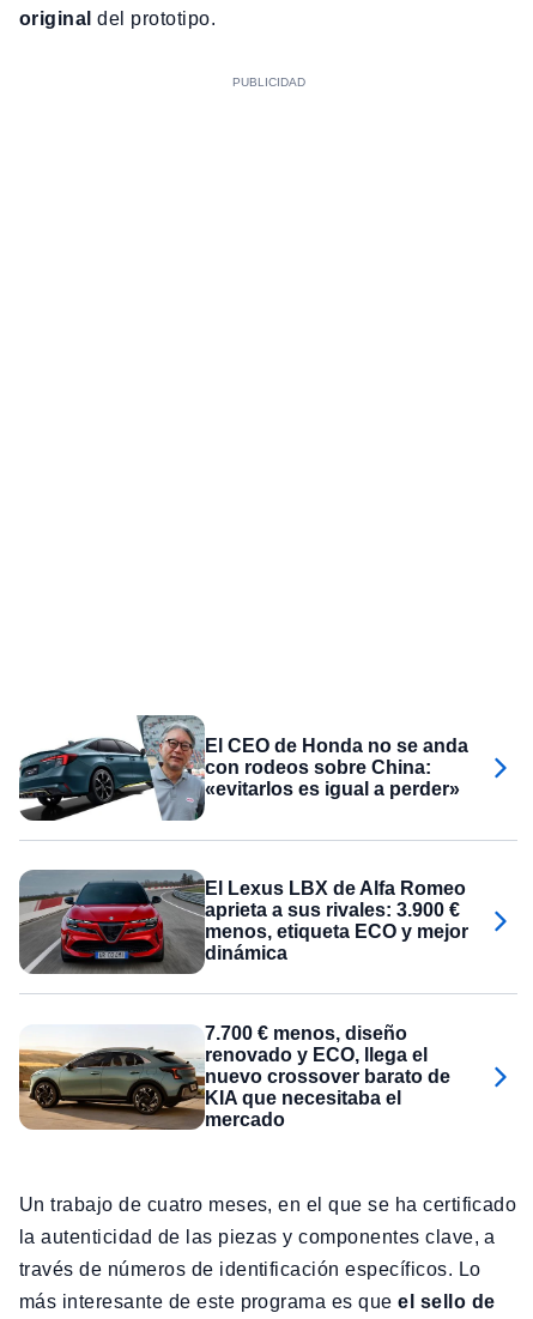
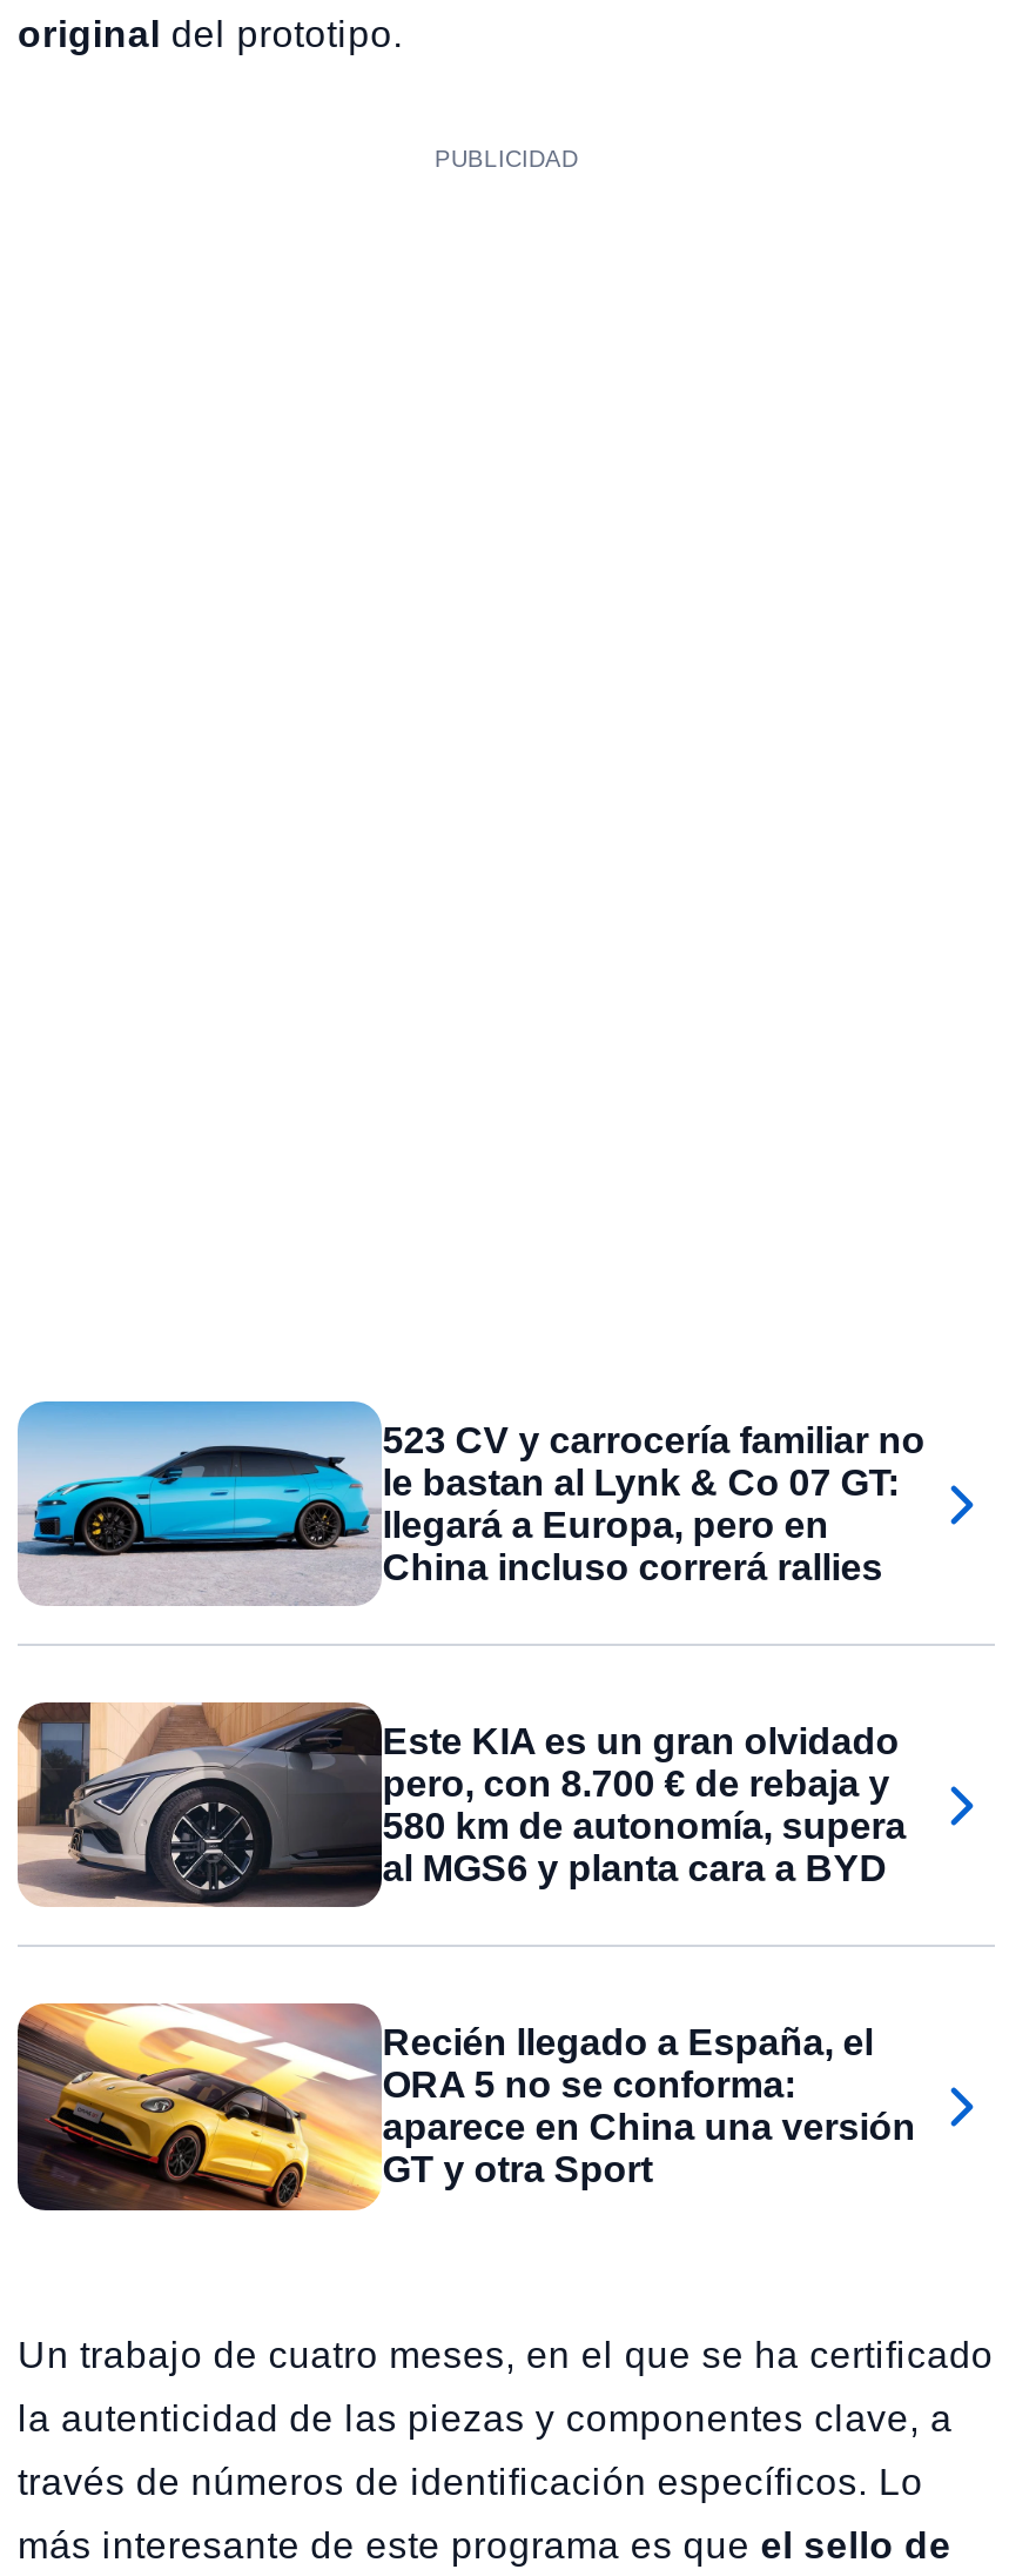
- [image]
- El CEO de Honda no se anda
- con rodeos sobre China:
- «evitarlos es igual a perder»
+ [image]
+ 523 CV y carrocería familiar no
+ le bastan al Lynk & Co 07 GT:
+ llegará a Europa, pero en
+ China incluso correrá rallies

- [image]
- El Lexus LBX de Alfa Romeo
- aprieta a sus rivales: 3.900 €
- menos, etiqueta ECO y mejor
- dinámica
+ [image]
+ Este KIA es un gran olvidado
+ pero, con 8.700 € de rebaja y
+ 580 km de autonomía, supera
+ al MGS6 y planta cara a BYD

- [image]
- 7.700 € menos, diseño
- renovado y ECO, llega el
- nuevo crossover barato de
- KIA que necesitaba el
- mercado
+ [image]
+ Recién llegado a España, el
+ ORA 5 no se conforma:
+ aparece en China una versión
+ GT y otra Sport
